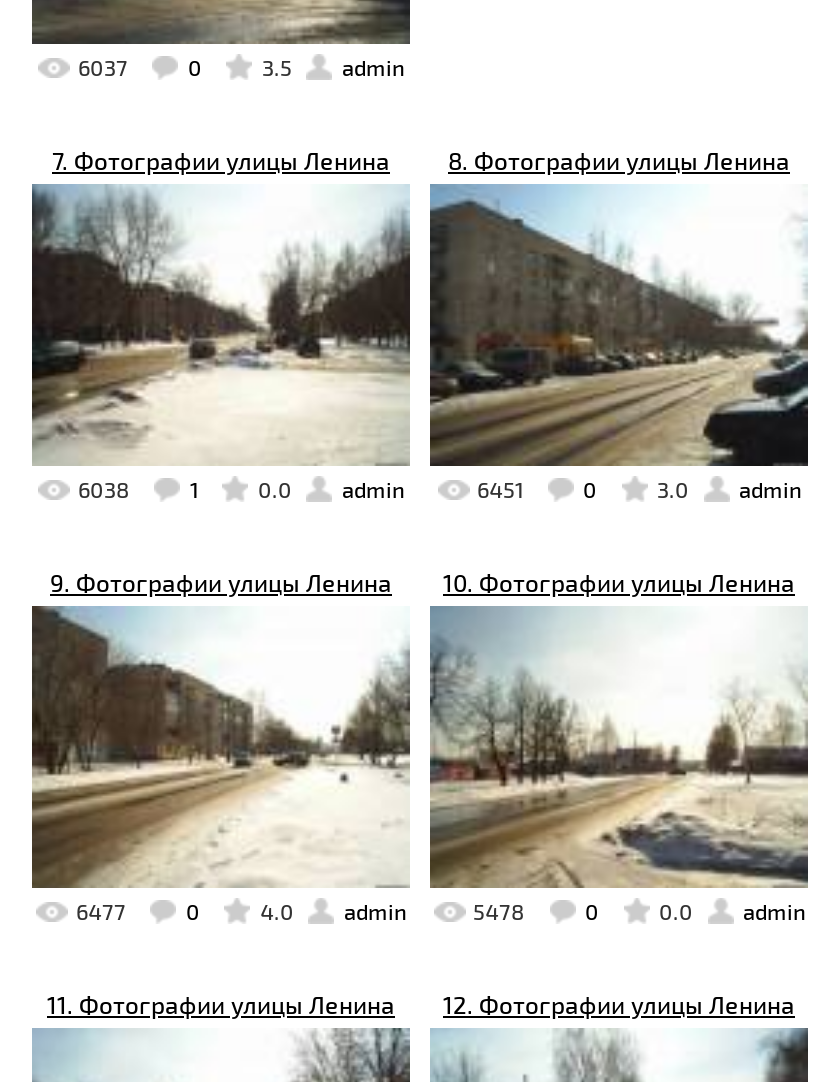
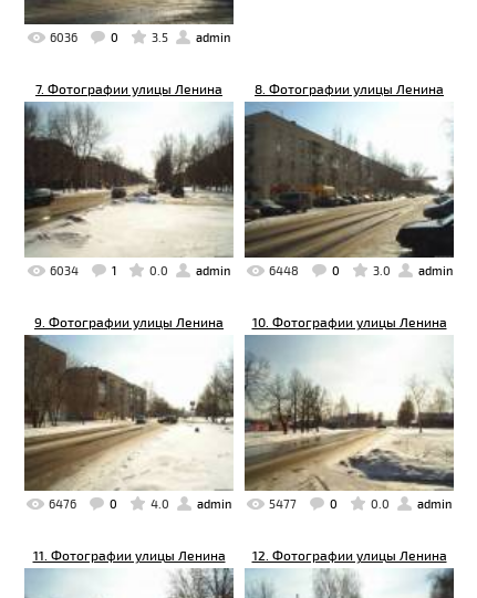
- 6037
+ 6036

- 6038
+ 6034

- 6451
+ 6448

- 6477
+ 6476

- 5478
+ 5477
